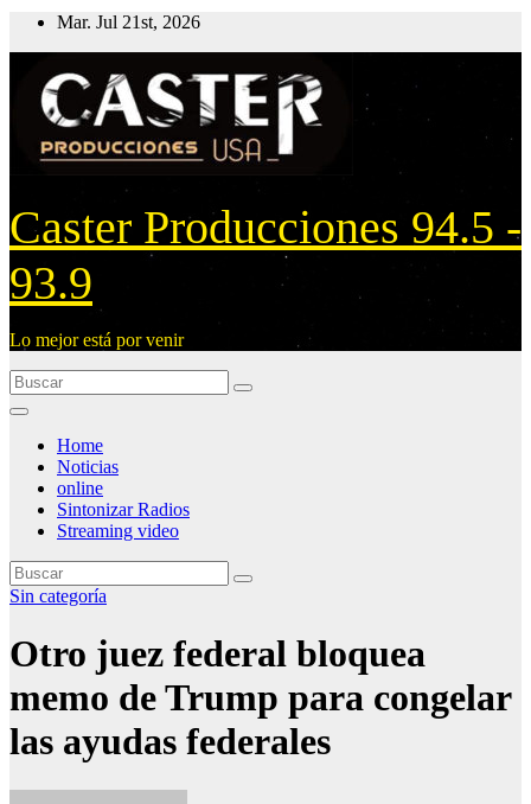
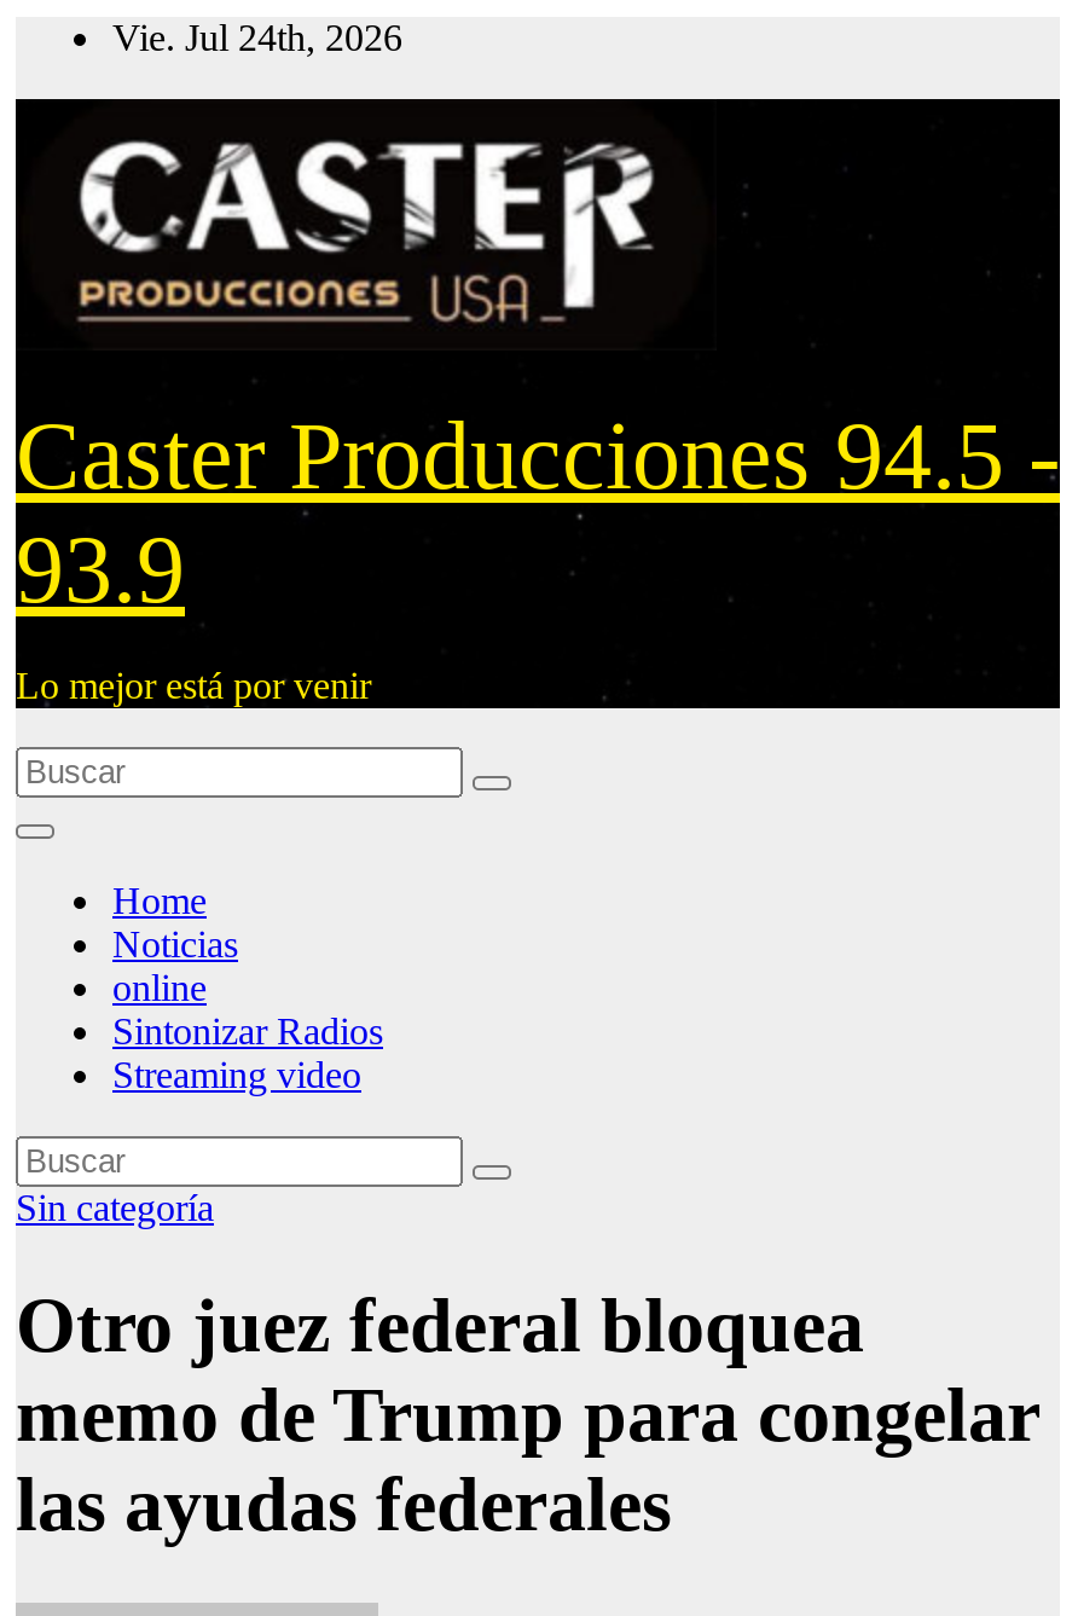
- Mar. Jul 21st, 2026
+ Vie. Jul 24th, 2026
